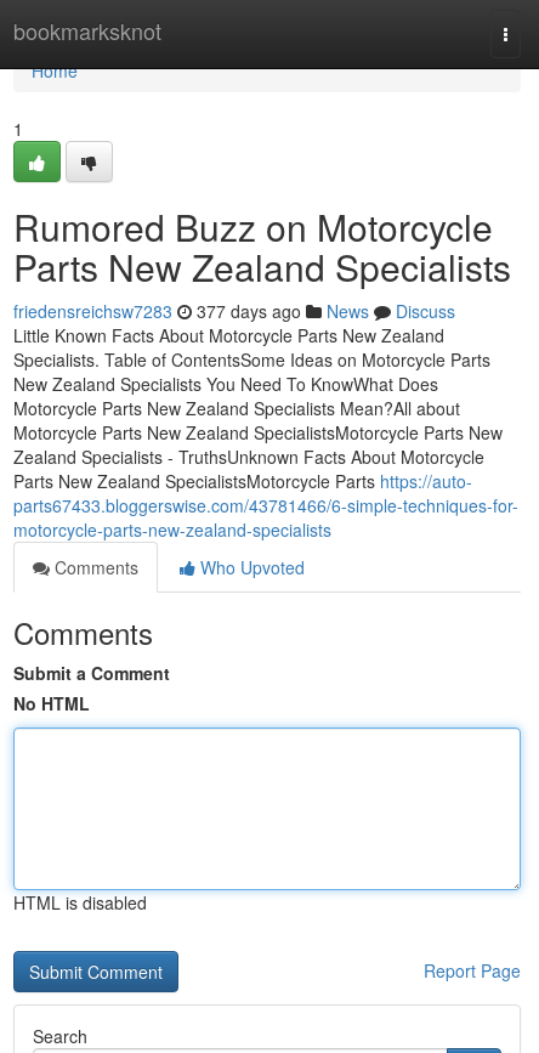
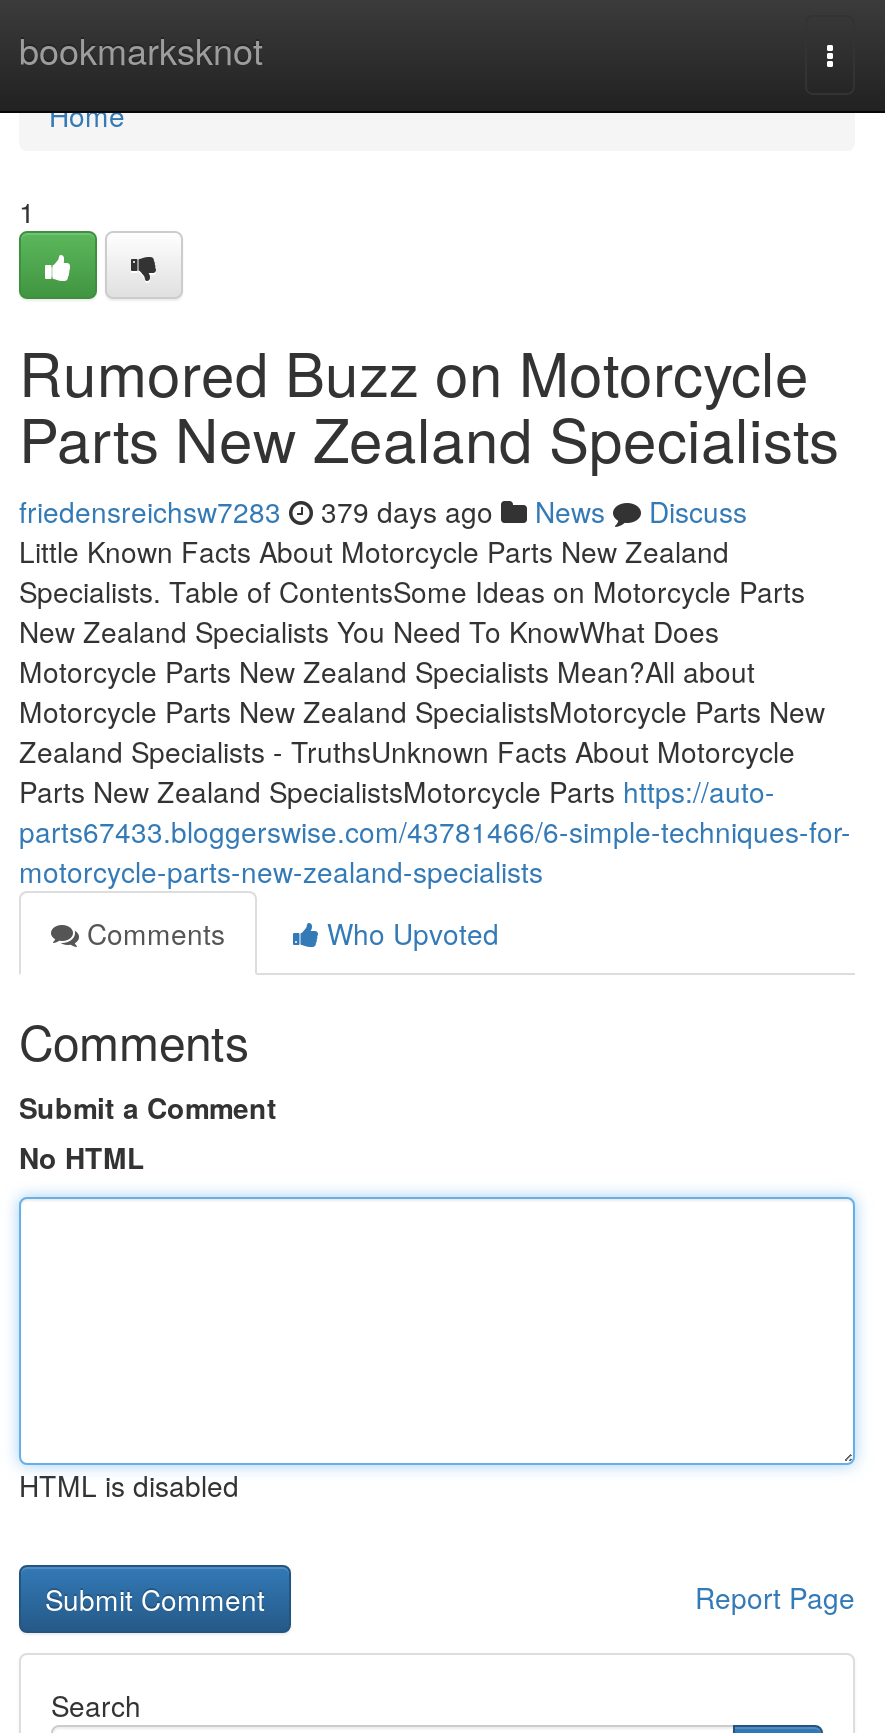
- friedensreichsw7283 377 days ago News Discuss
+ friedensreichsw7283 379 days ago News Discuss
